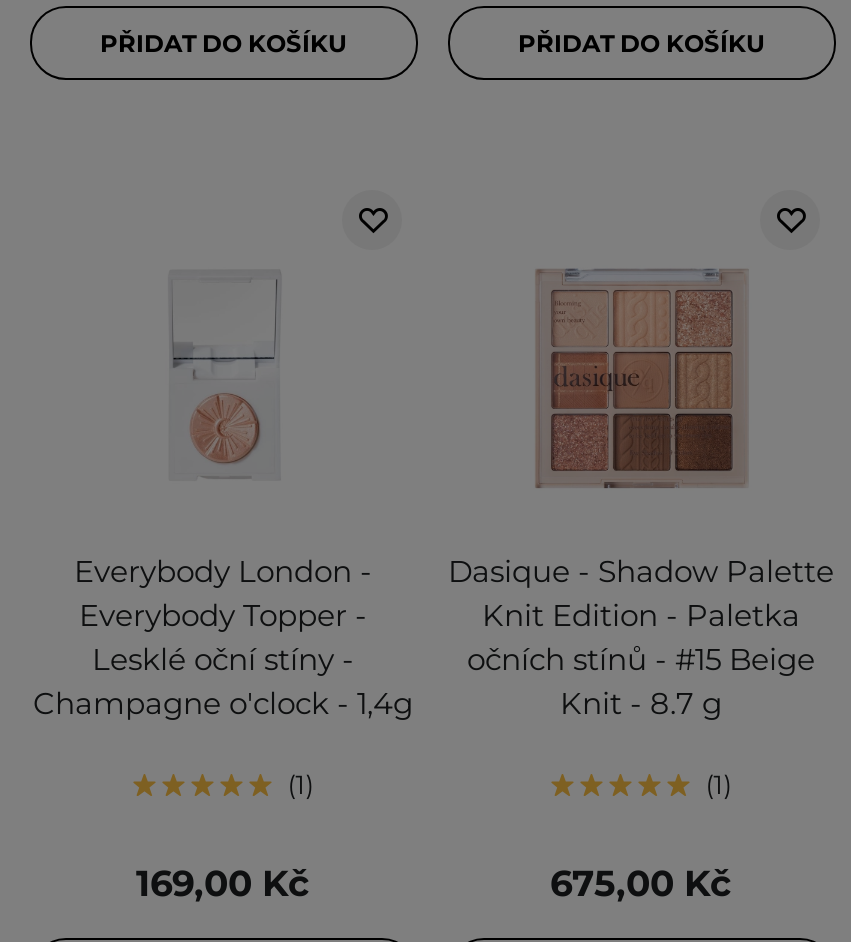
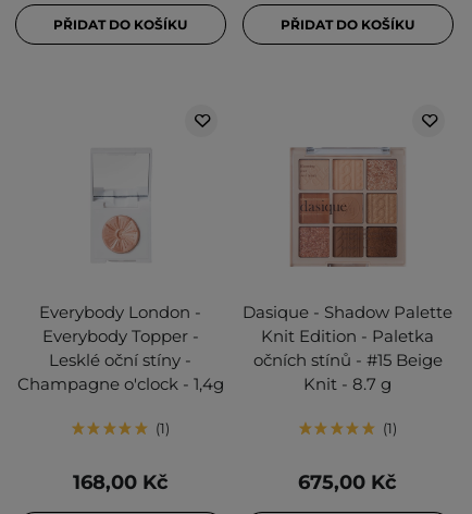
- 169,00 Kč
+ 168,00 Kč
